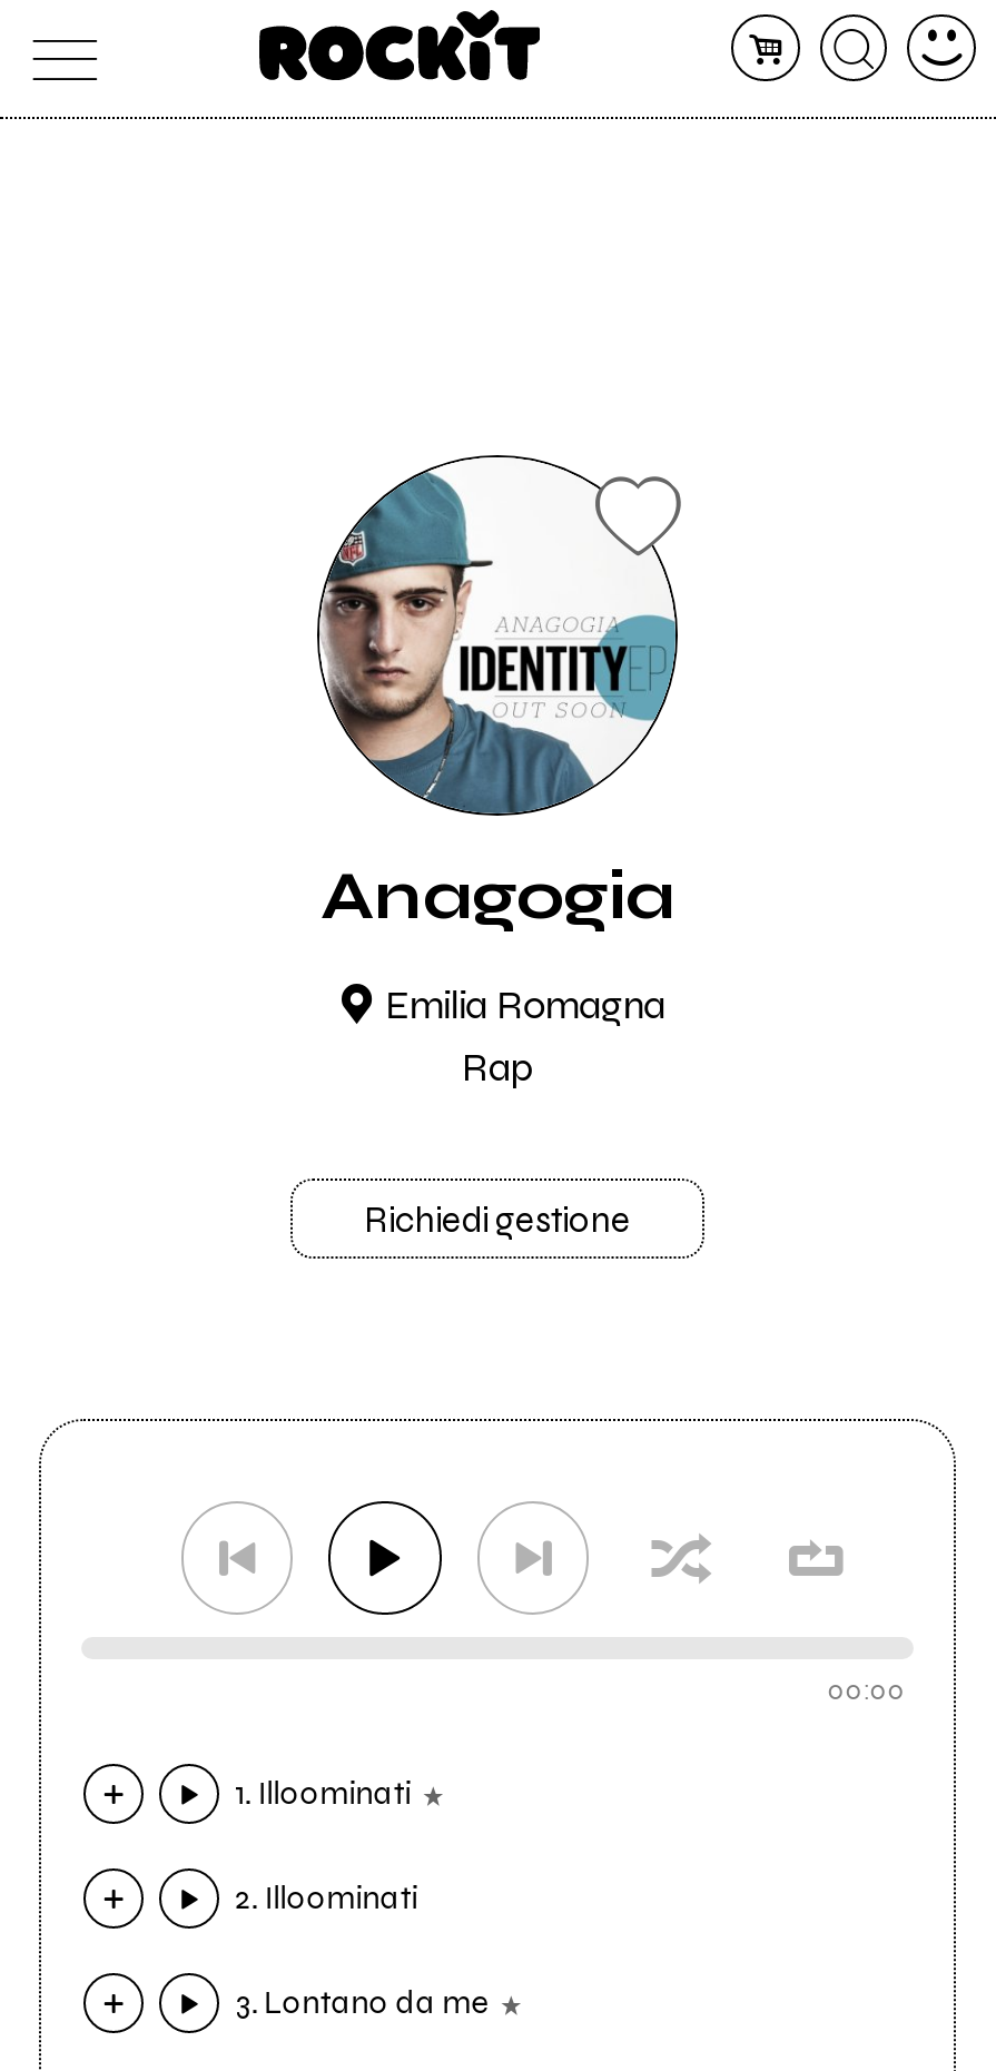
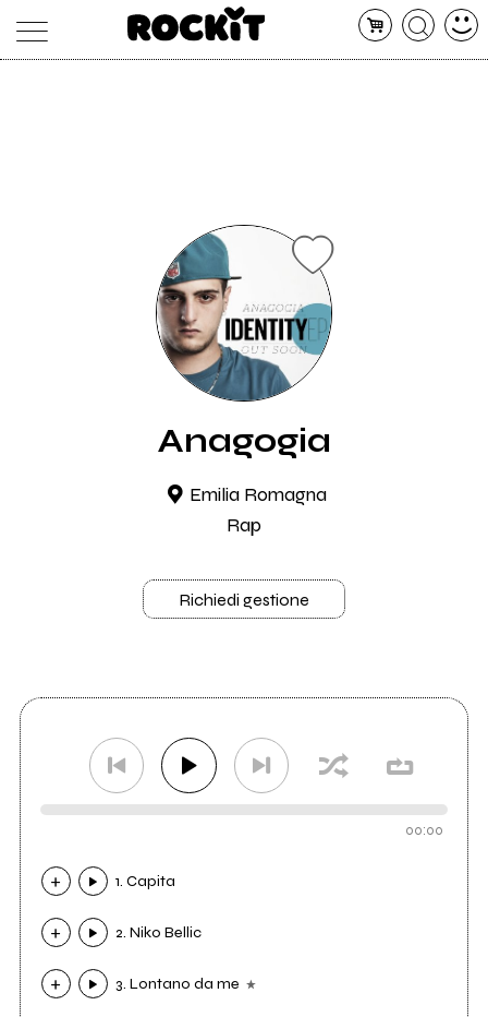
- 1. Illoominati
+ 1. Capita

- 2. Illoominati
+ 2. Niko Bellic
